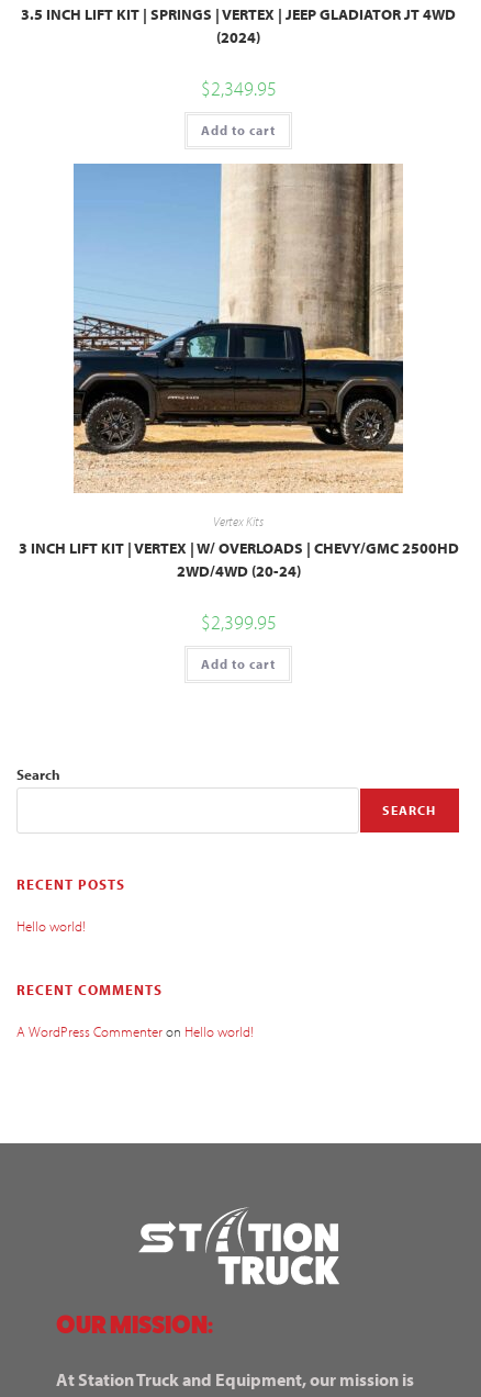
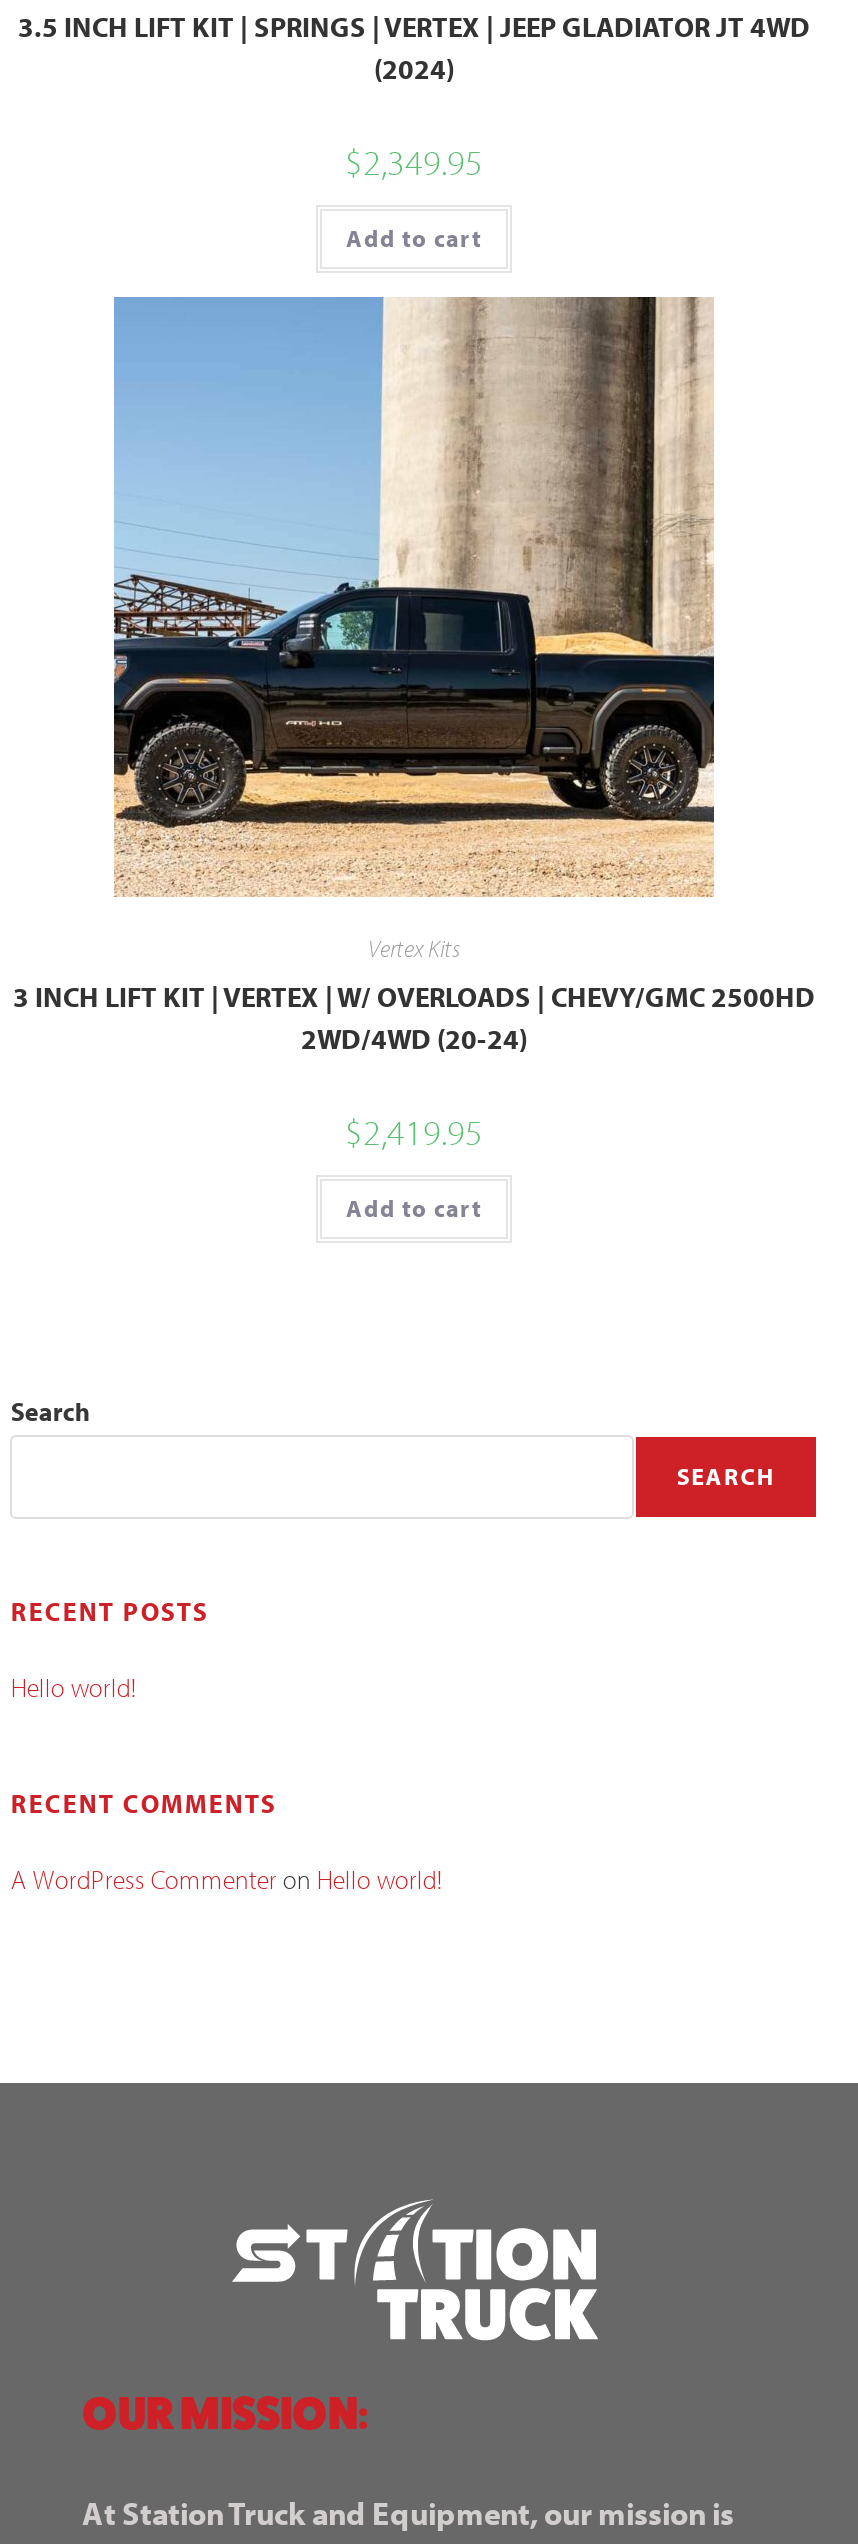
- $2,399.95
+ $2,419.95
